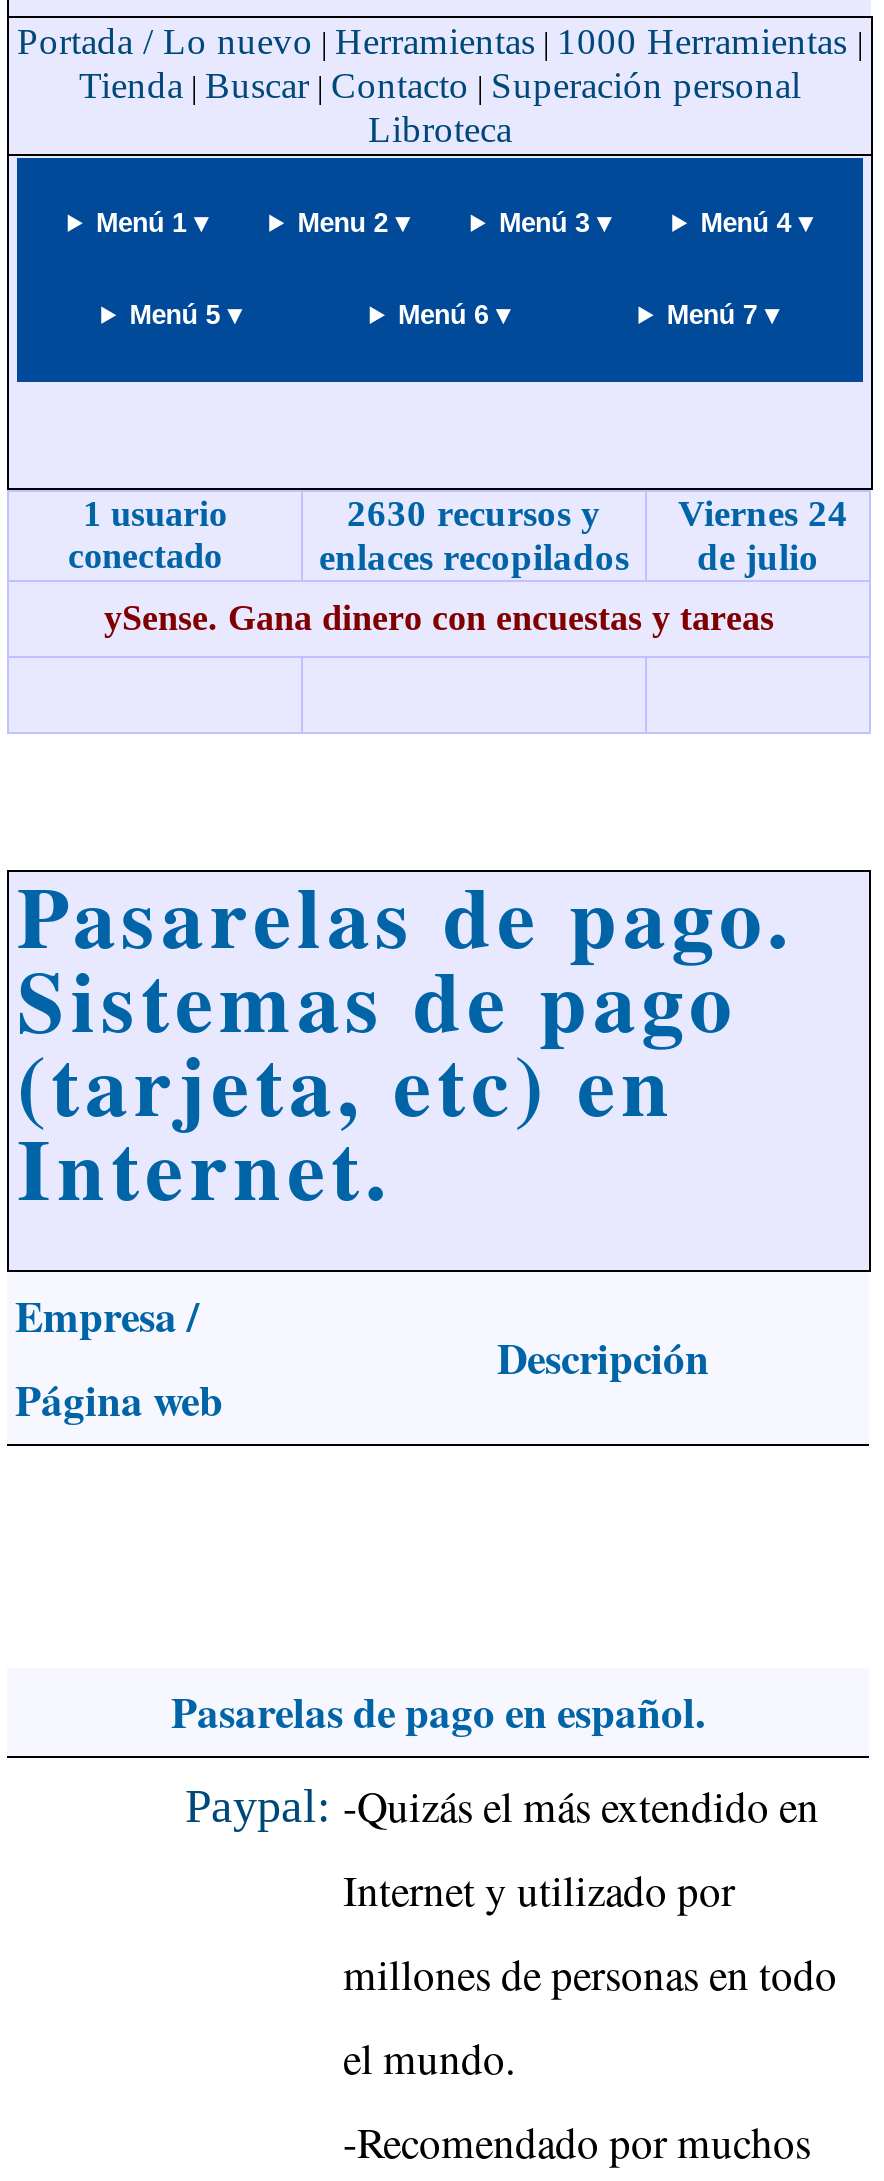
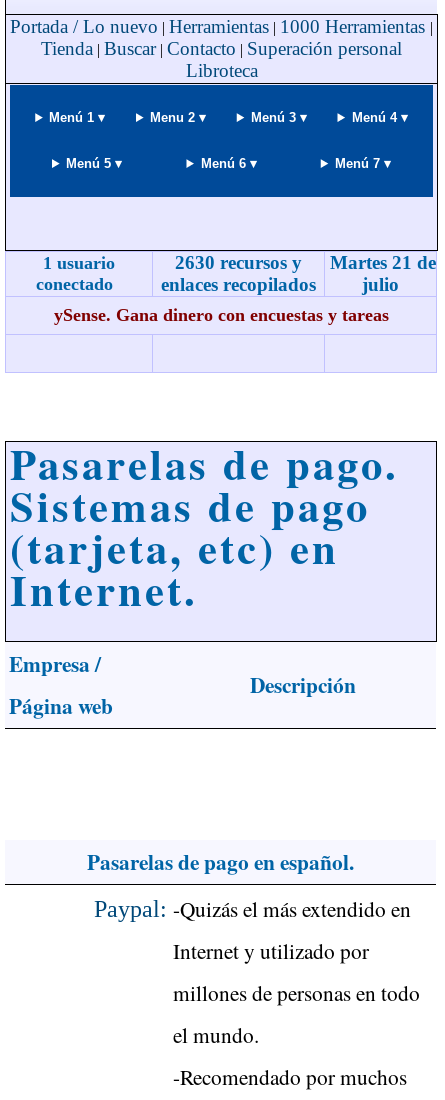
- Viernes 24
- de julio
+ Martes 21 de
+ julio
